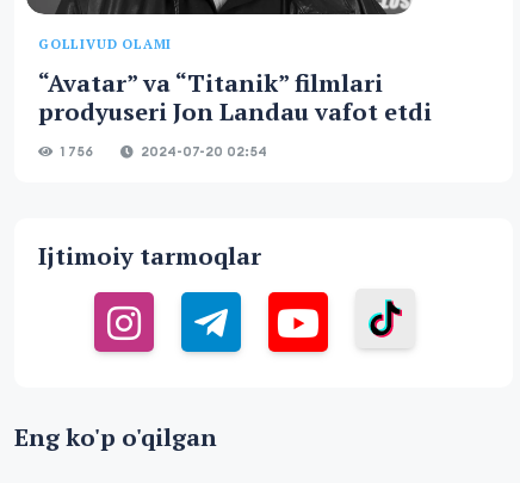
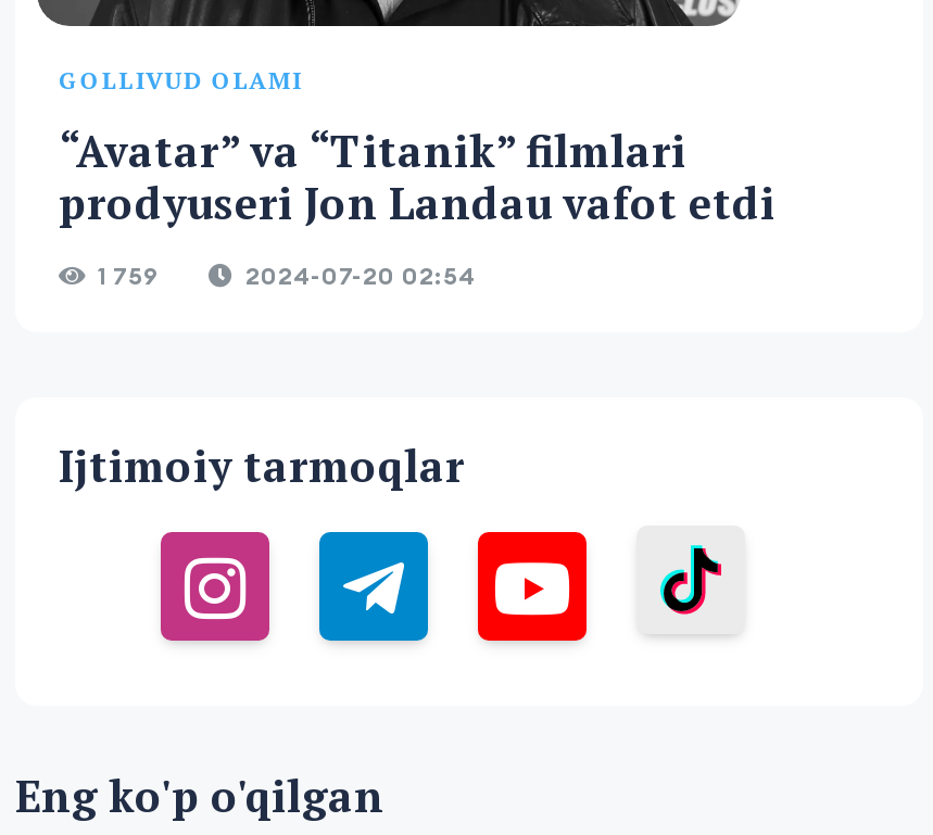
- 1 756
+ 1 759
